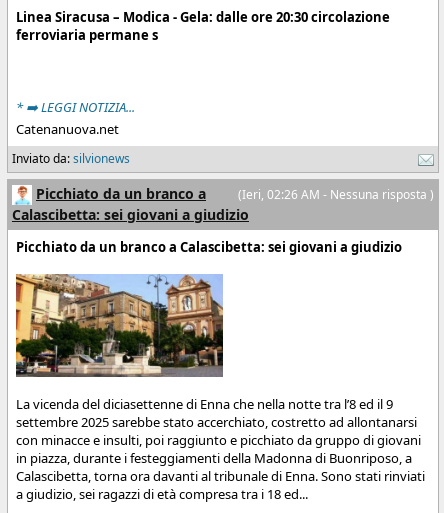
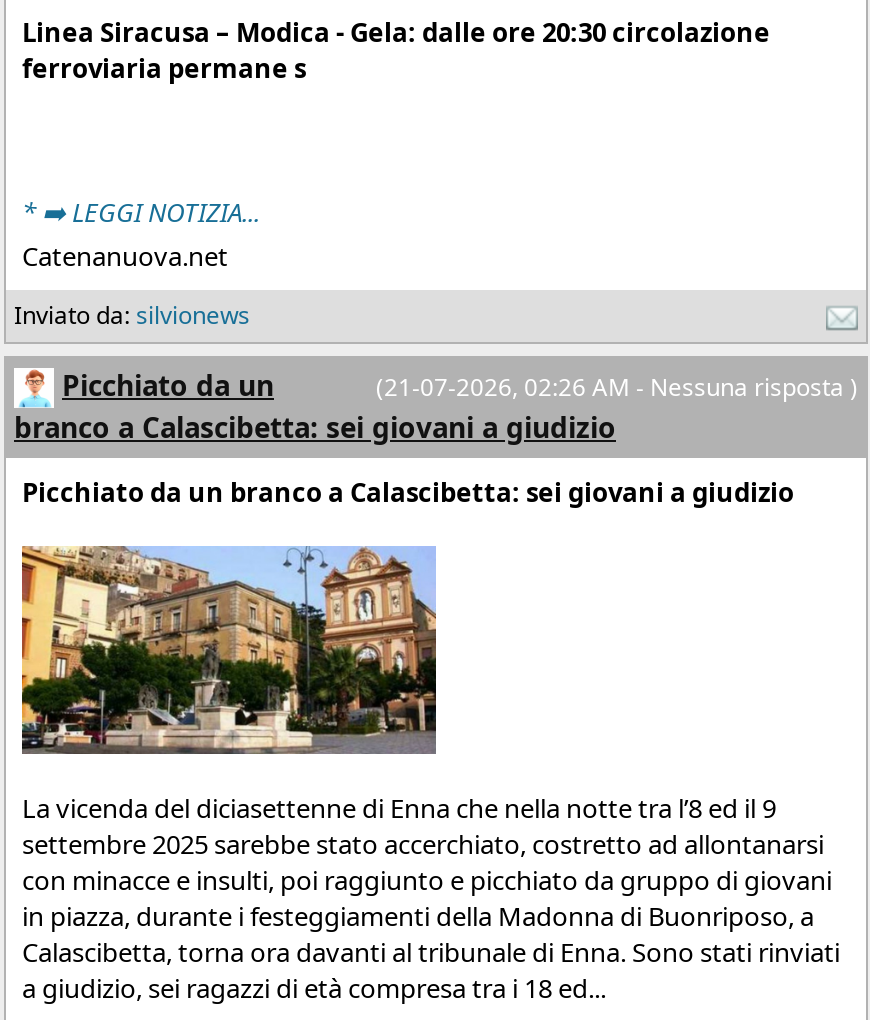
- (Ieri, 02:26 AM - Nessuna risposta )
- Picchiato da un branco a
- Calascibetta: sei giovani a giudizio
+ (21-07-2026, 02:26 AM - Nessuna risposta )
+ Picchiato da un
+ branco a Calascibetta: sei giovani a giudizio
